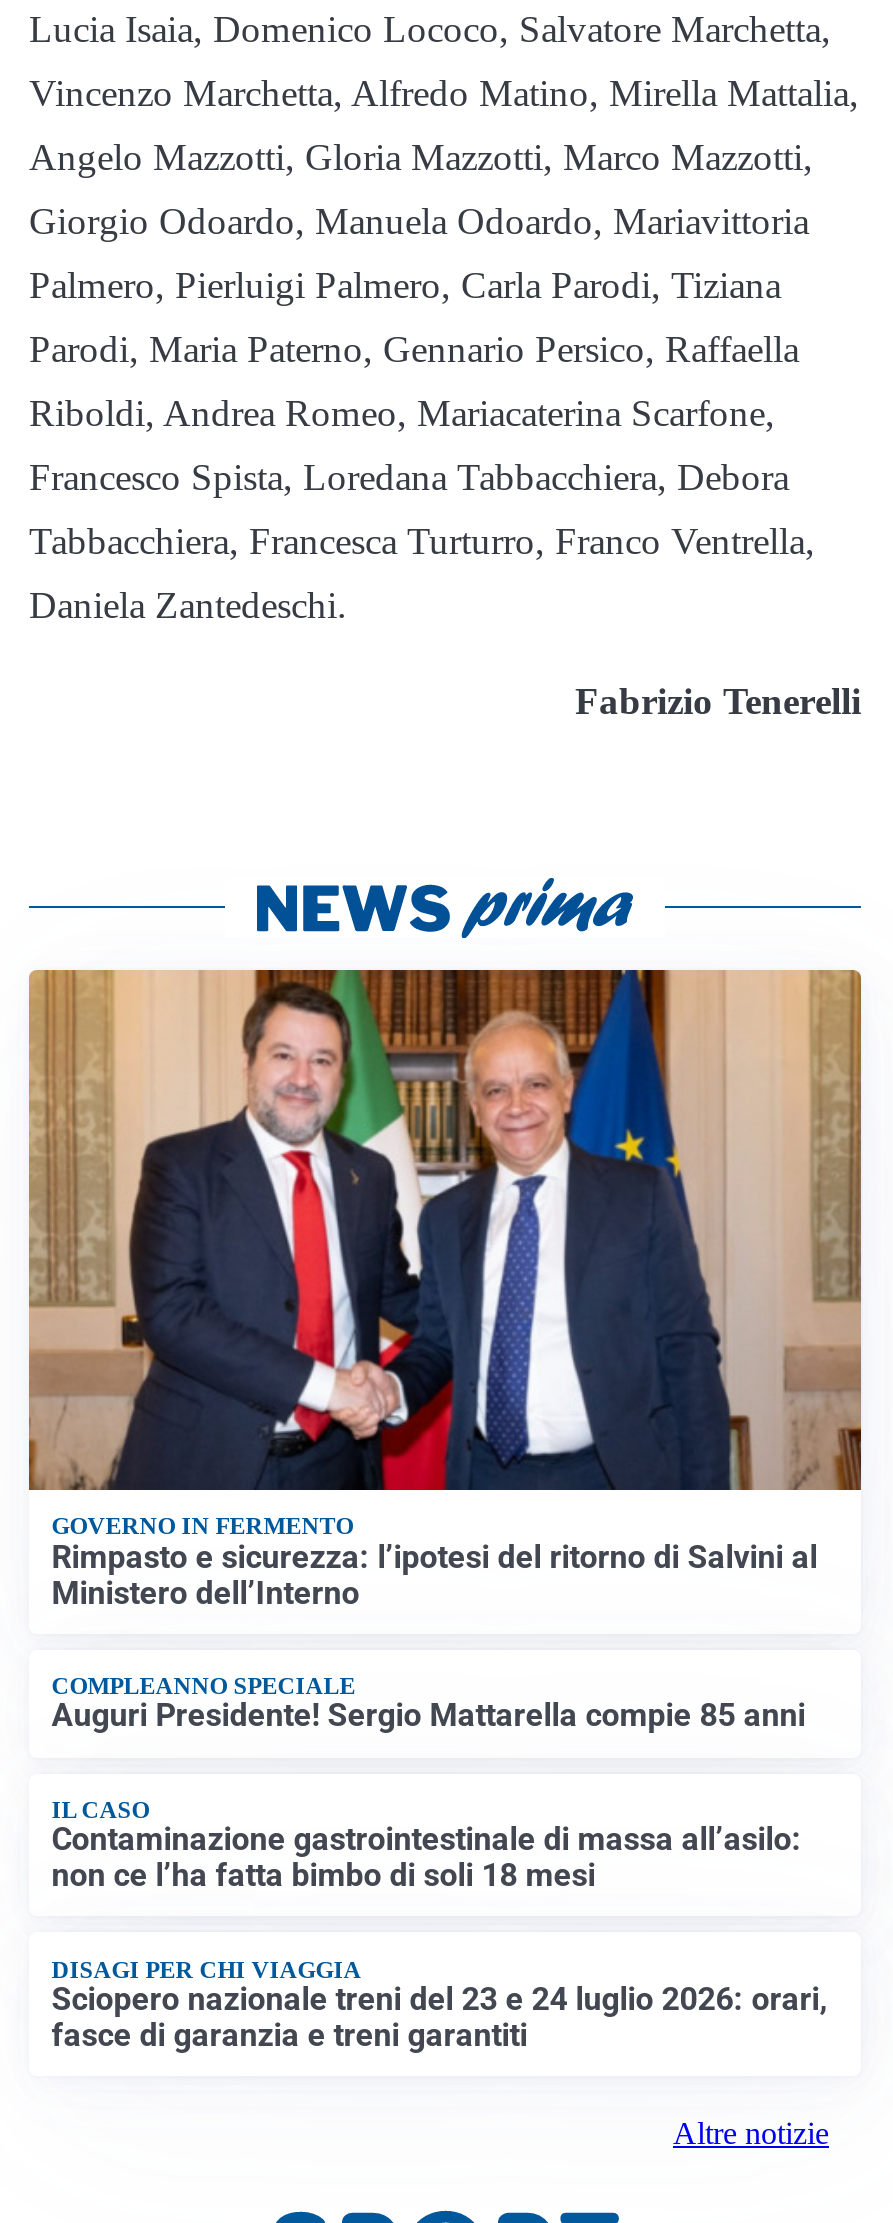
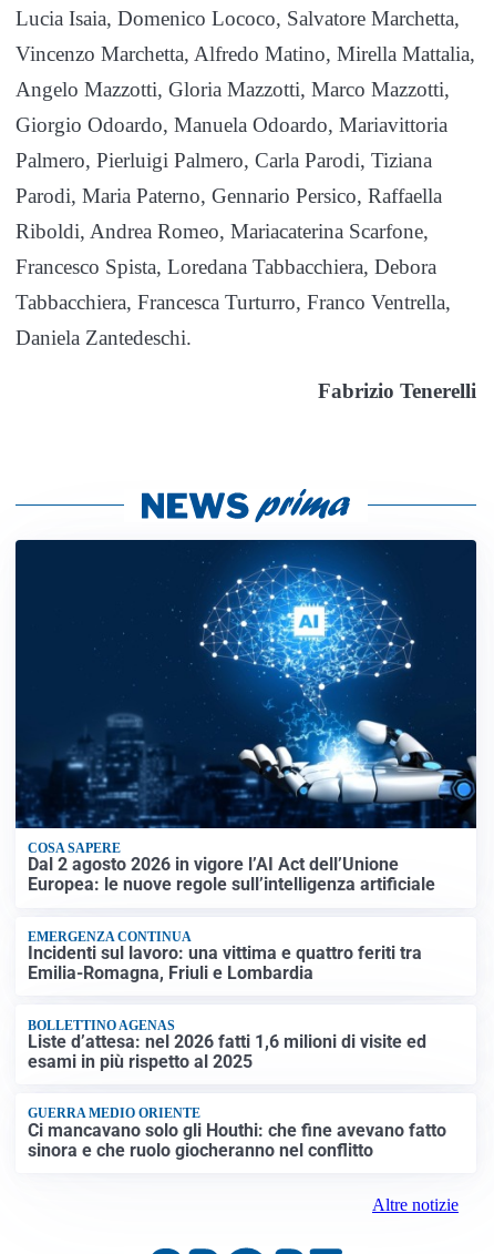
- [image]
- GOVERNO IN FERMENTO
- Rimpasto e sicurezza: l’ipotesi del ritorno di Salvini al
- Ministero dell’Interno
+ [image]
+ COSA SAPERE
+ Dal 2 agosto 2026 in vigore l’AI Act dell’Unione
+ Europea: le nuove regole sull’intelligenza artificiale

- COMPLEANNO SPECIALE
- Auguri Presidente! Sergio Mattarella compie 85 anni
+ EMERGENZA CONTINUA
+ Incidenti sul lavoro: una vittima e quattro feriti tra
+ Emilia-Romagna, Friuli e Lombardia

- IL CASO
- Contaminazione gastrointestinale di massa all’asilo:
- non ce l’ha fatta bimbo di soli 18 mesi
+ BOLLETTINO AGENAS
+ Liste d’attesa: nel 2026 fatti 1,6 milioni di visite ed
+ esami in più rispetto al 2025

- DISAGI PER CHI VIAGGIA
- Sciopero nazionale treni del 23 e 24 luglio 2026: orari,
- fasce di garanzia e treni garantiti
+ GUERRA MEDIO ORIENTE
+ Ci mancavano solo gli Houthi: che fine avevano fatto
+ sinora e che ruolo giocheranno nel conflitto
